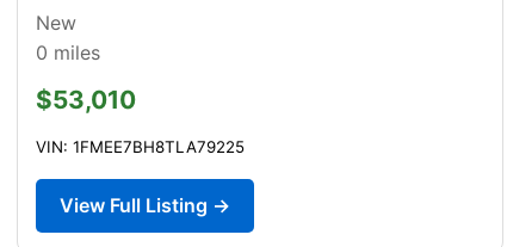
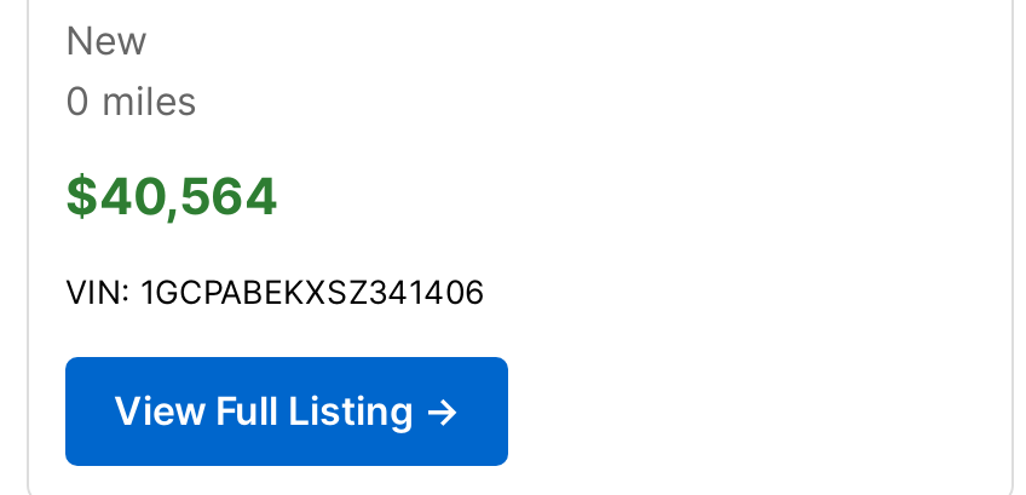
- $53,010
+ $40,564

- VIN: 1FMEE7BH8TLA79225
+ VIN: 1GCPABEKXSZ341406
